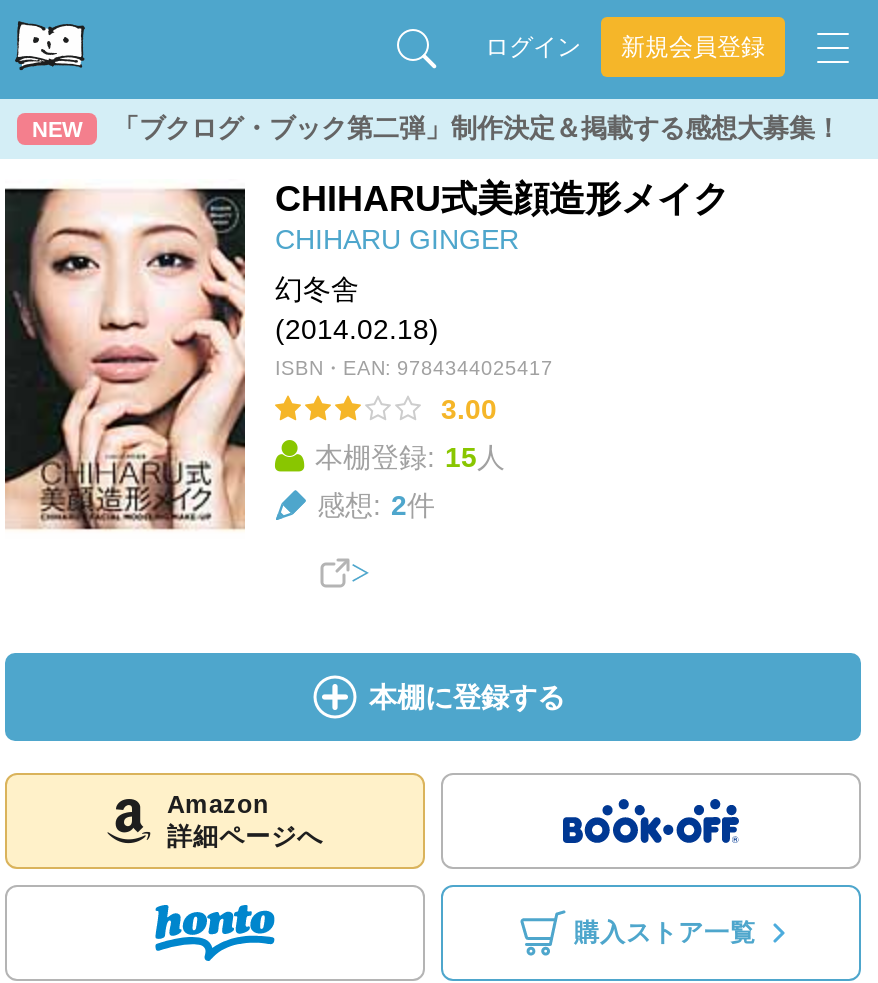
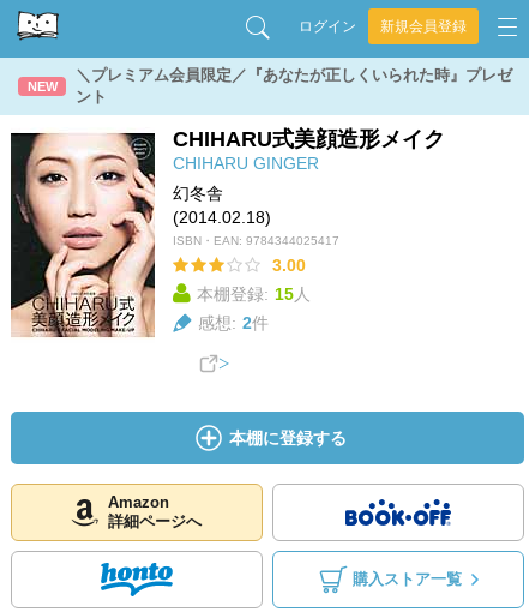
- 「ブクログ・ブック第二弾」制作決定＆掲載する感想大募集！
+ ＼プレミアム会員限定／『あなたが正しくいられた時』プレゼ
+ ント
